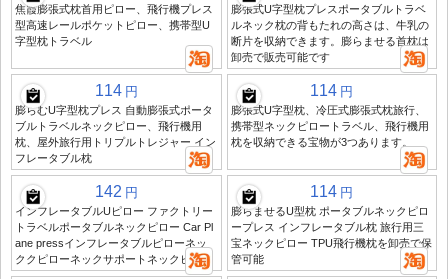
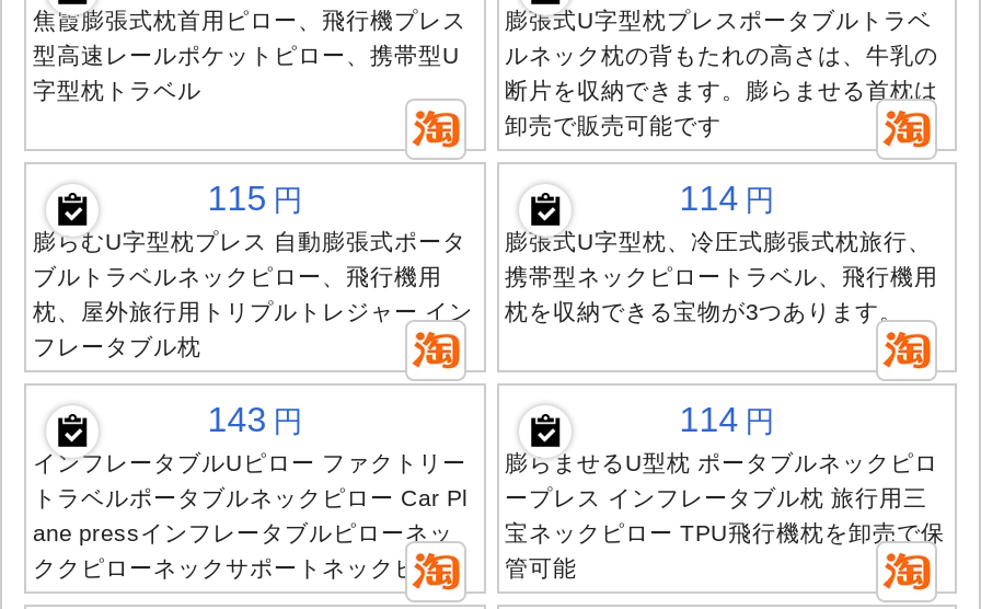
- 114 円
+ 115 円

- 142 円
+ 143 円
